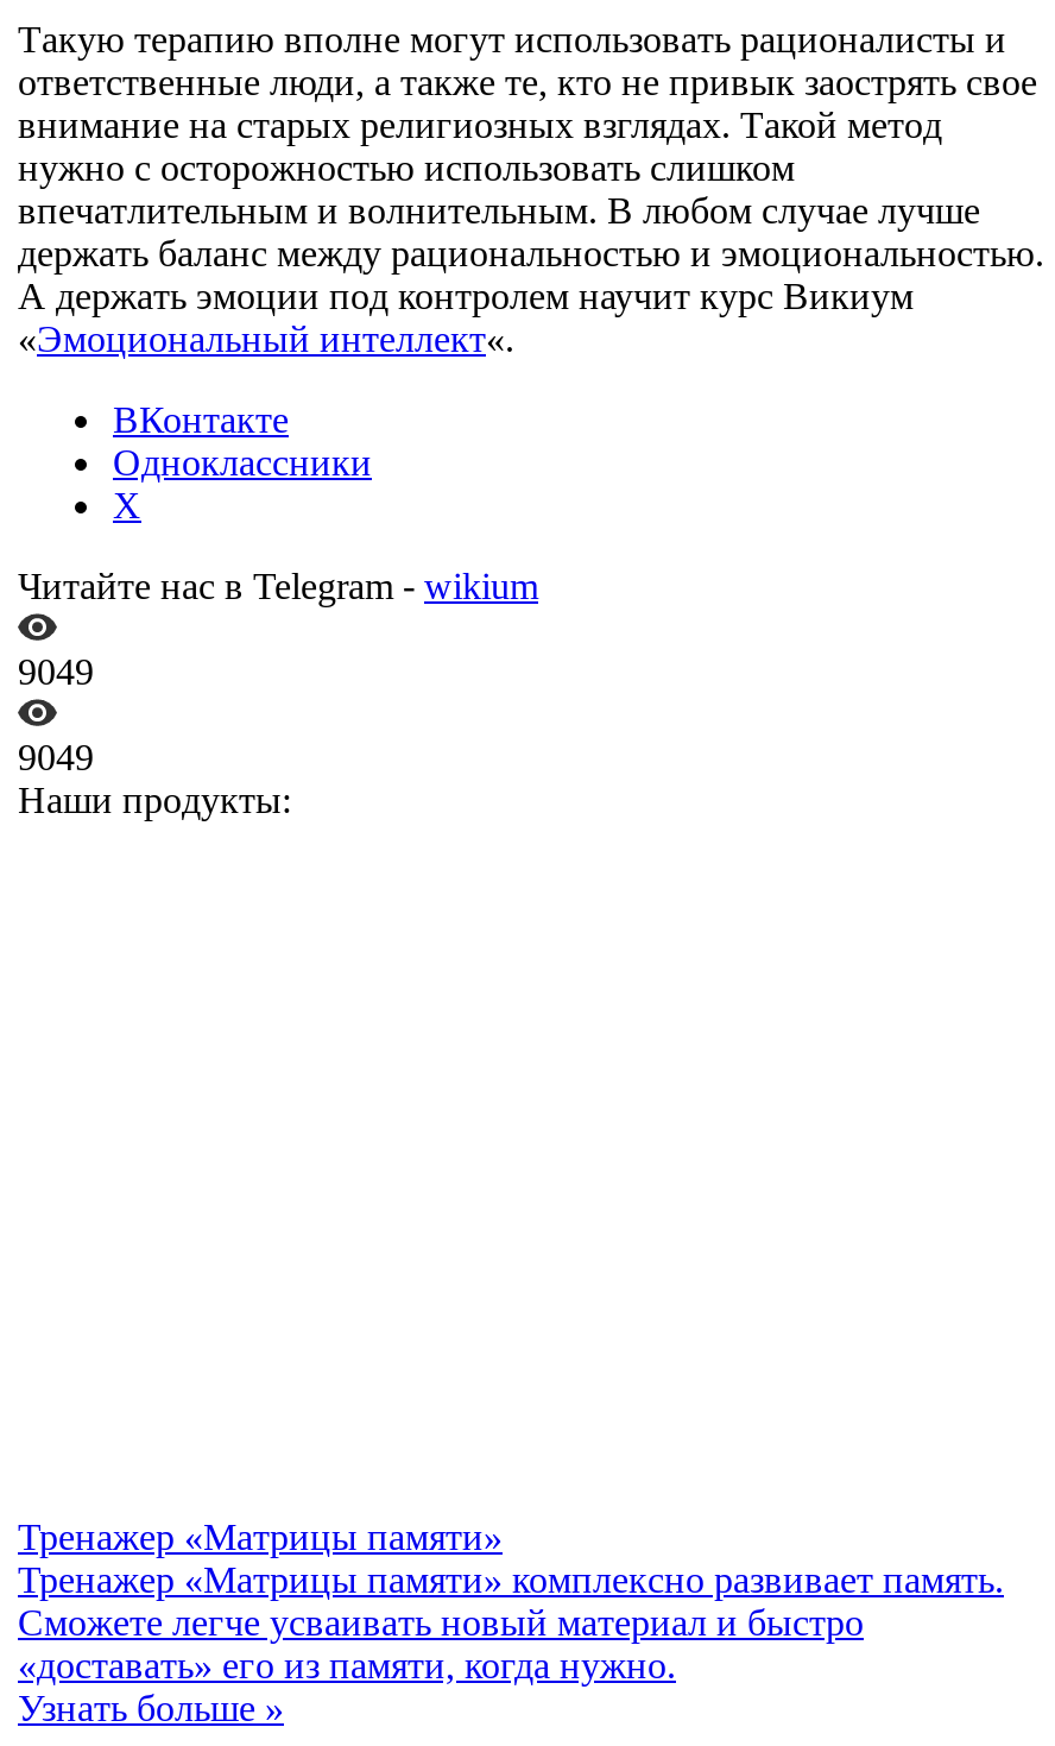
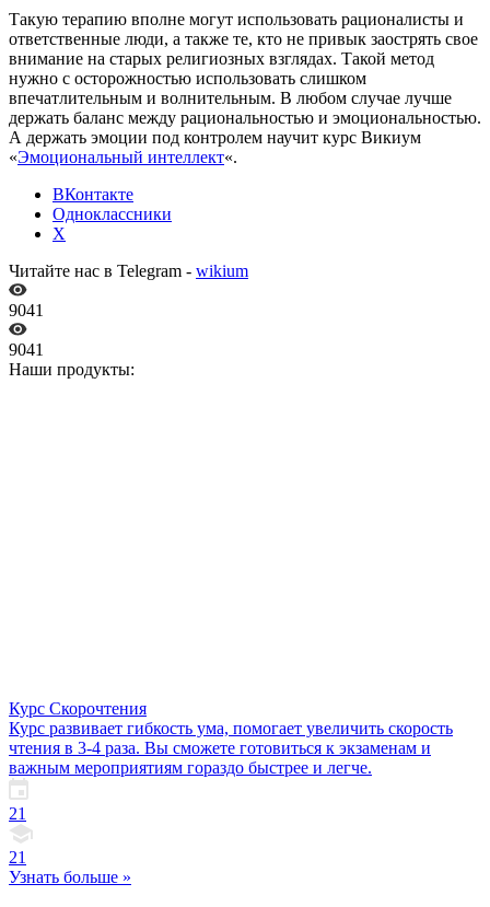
- 9049
+ 9041

- 9049
+ 9041

- Тренажер «Матрицы памяти»
- Тренажер «Матрицы памяти» комплексно развивает память.
- Сможете легче усваивать новый материал и быстро
- «доставать» его из памяти, когда нужно.
+ Курс Скорочтения
+ Курс развивает гибкость ума, помогает увеличить скорость
+ чтения в 3-4 раза. Вы сможете готовиться к экзаменам и
+ важным мероприятиям гораздо быстрее и легче.
+ 21
+ 21
